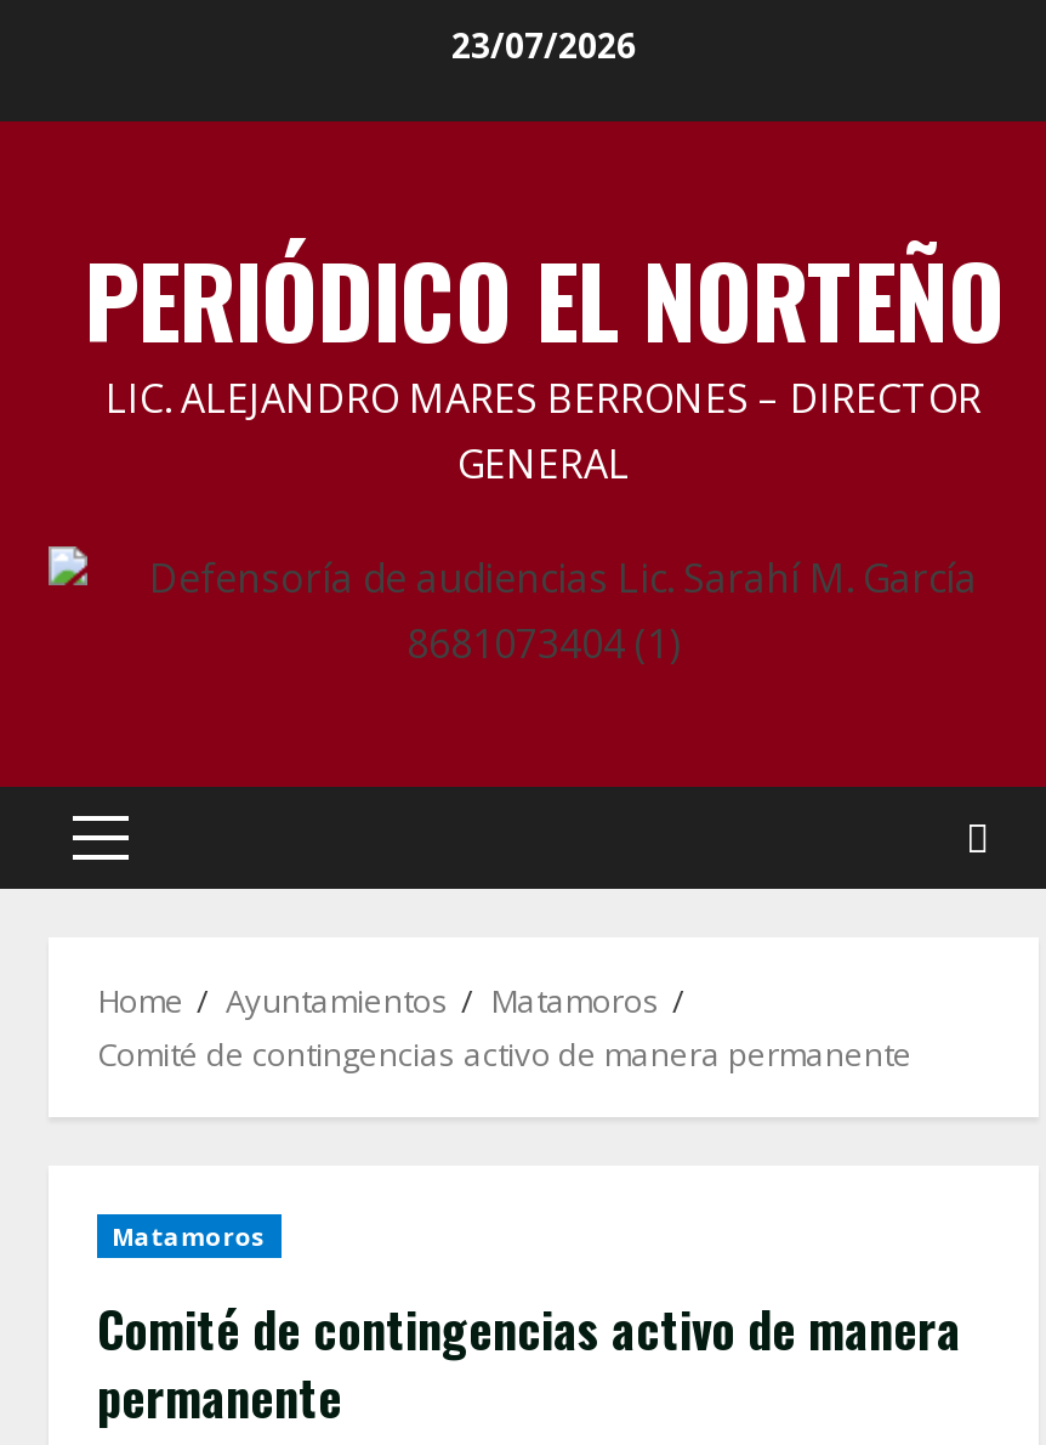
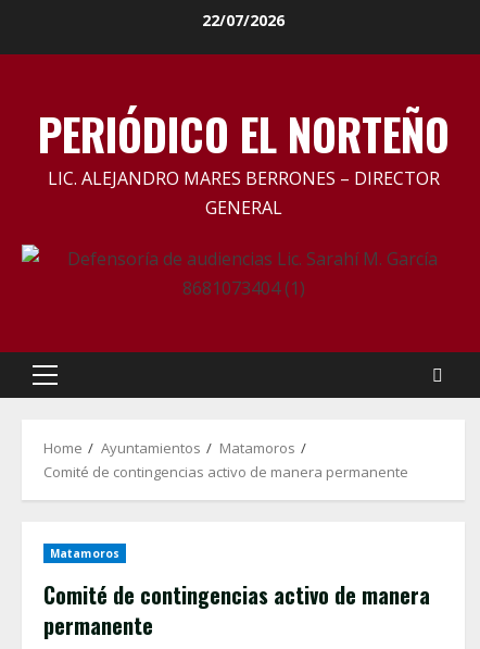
- 23/07/2026
+ 22/07/2026
